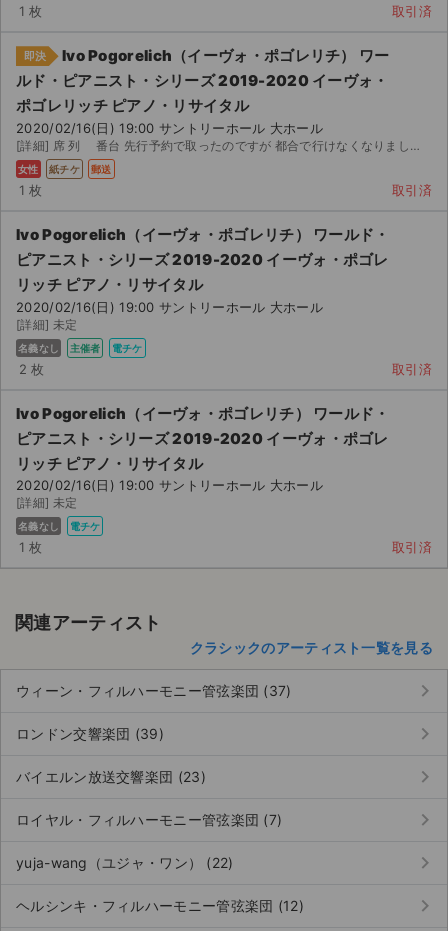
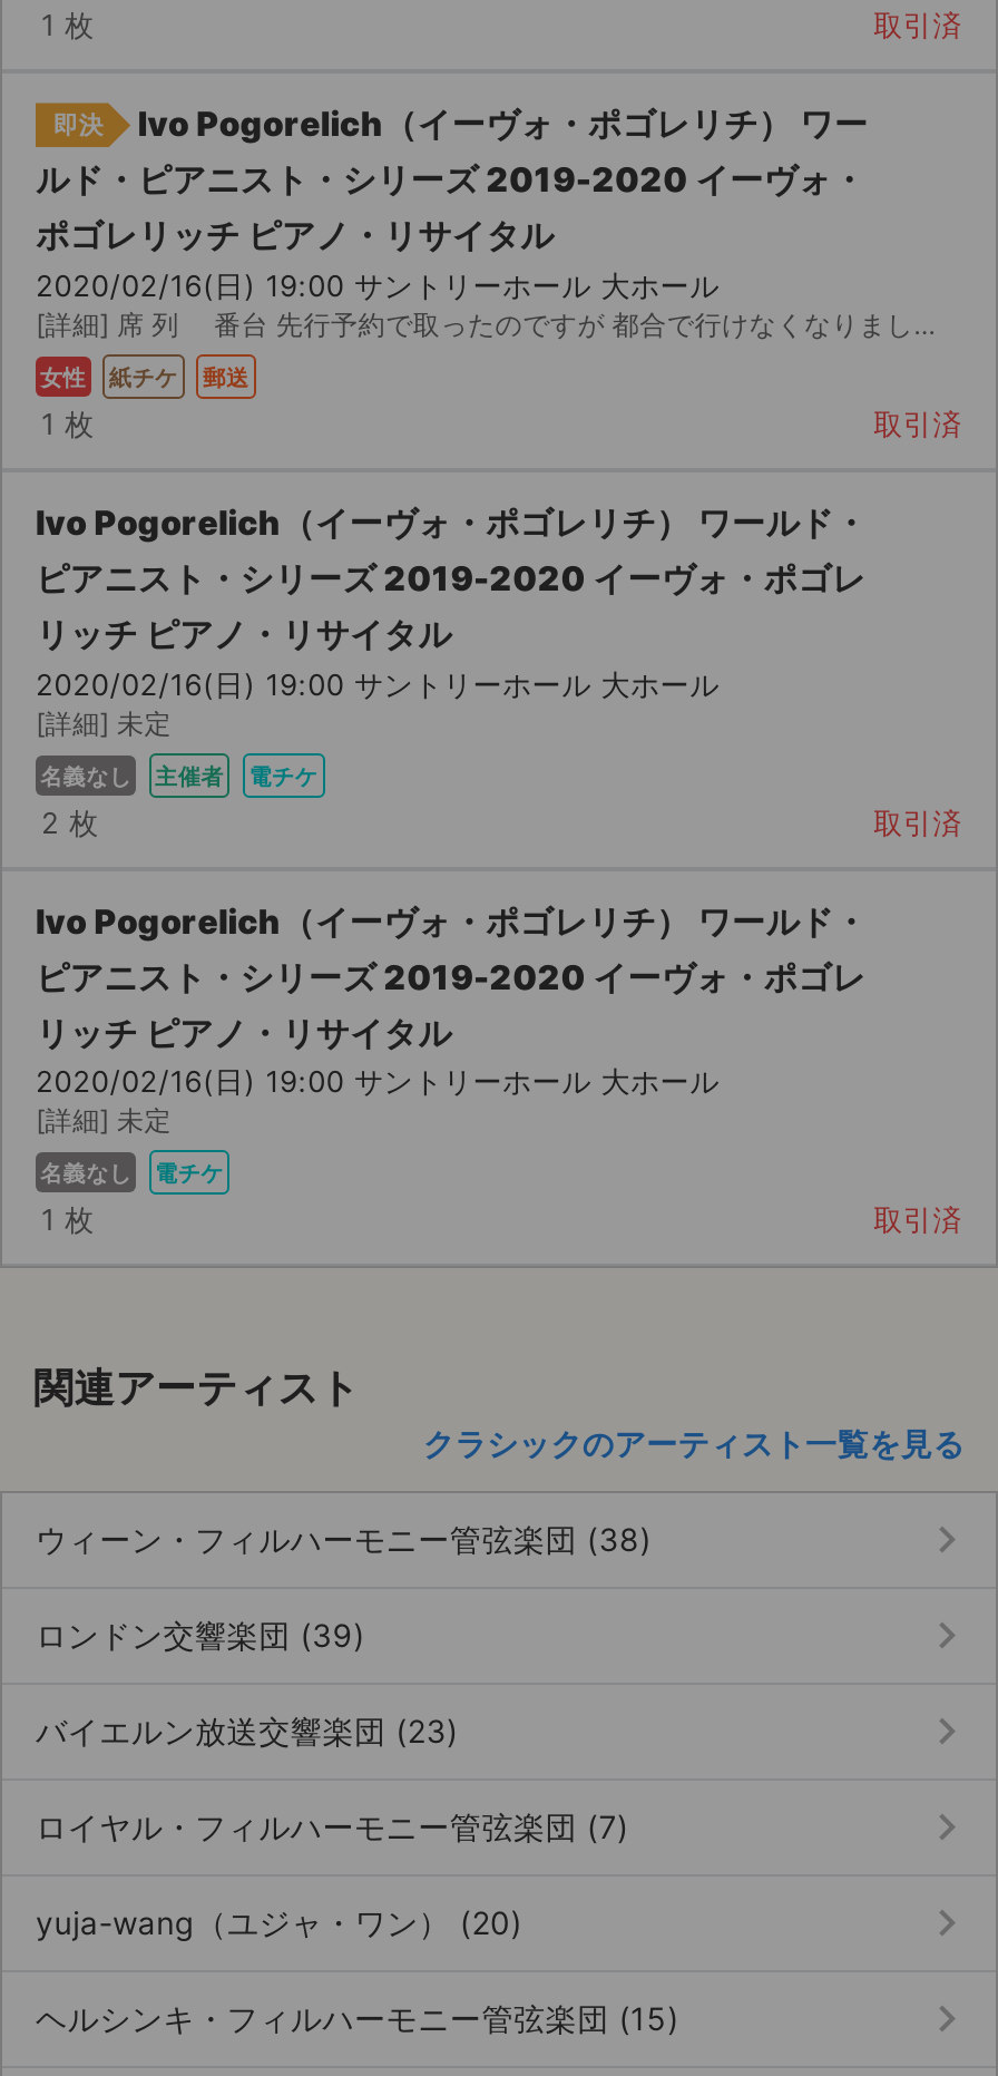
- ウィーン・フィルハーモニー管弦楽団 (37)
+ ウィーン・フィルハーモニー管弦楽団 (38)

- yuja-wang（ユジャ・ワン） (22)
+ yuja-wang（ユジャ・ワン） (20)

- ヘルシンキ・フィルハーモニー管弦楽団 (12)
+ ヘルシンキ・フィルハーモニー管弦楽団 (15)
